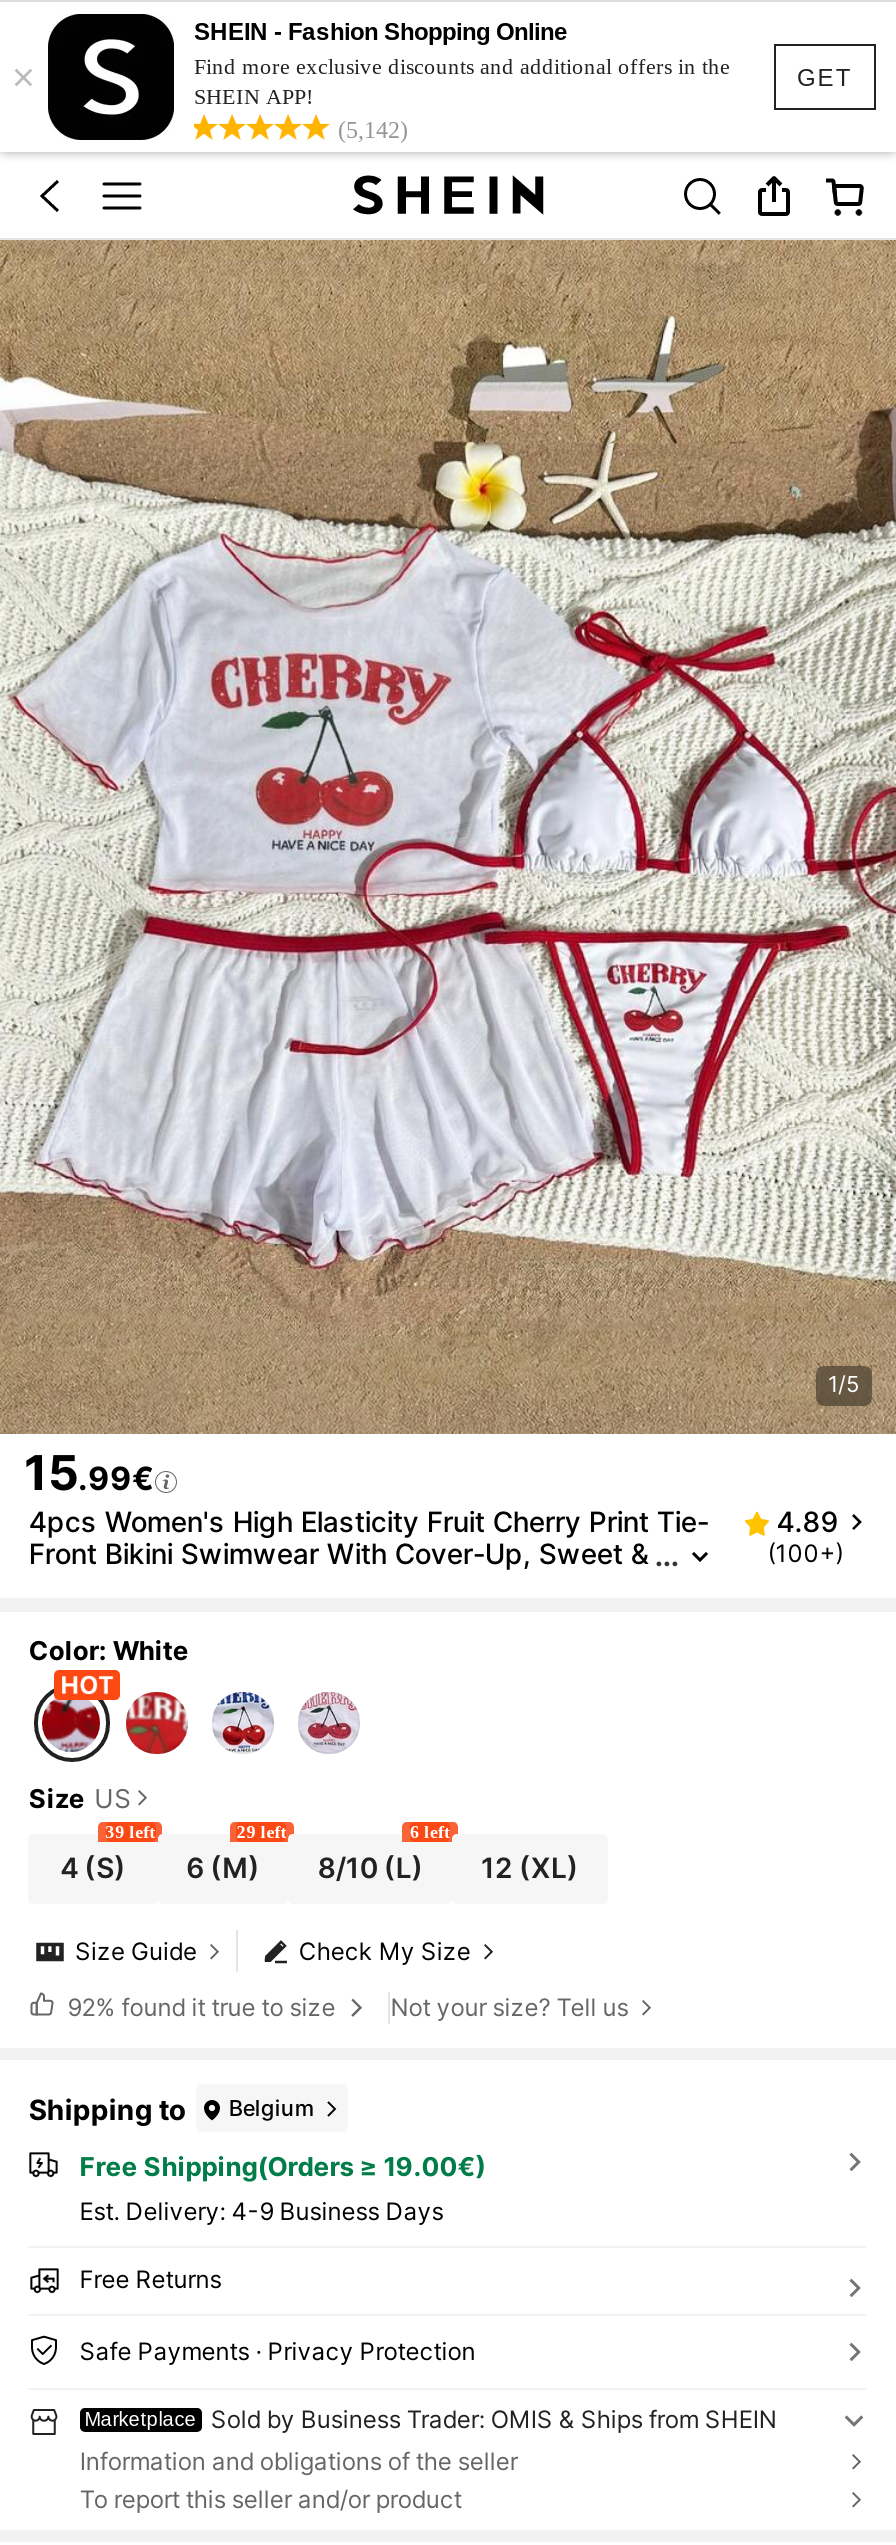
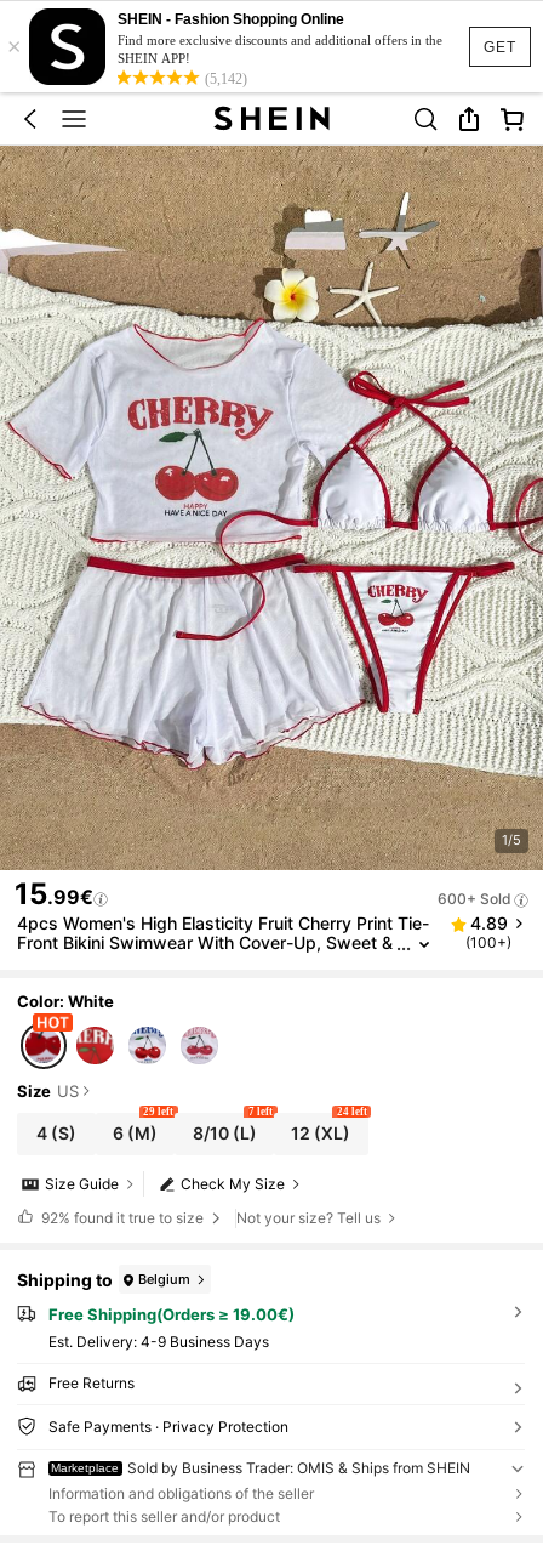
+ 600+ Sold

- 39 left

- 6 left
+ 7 left

+ 24 left
